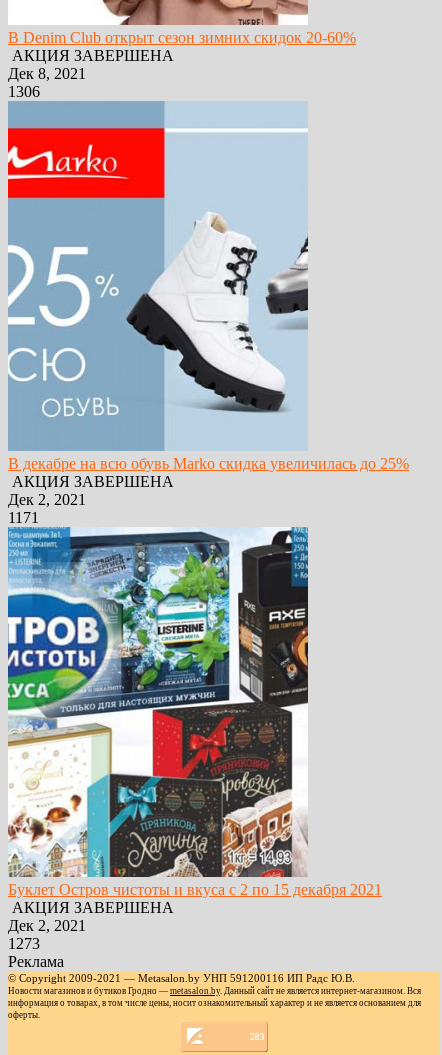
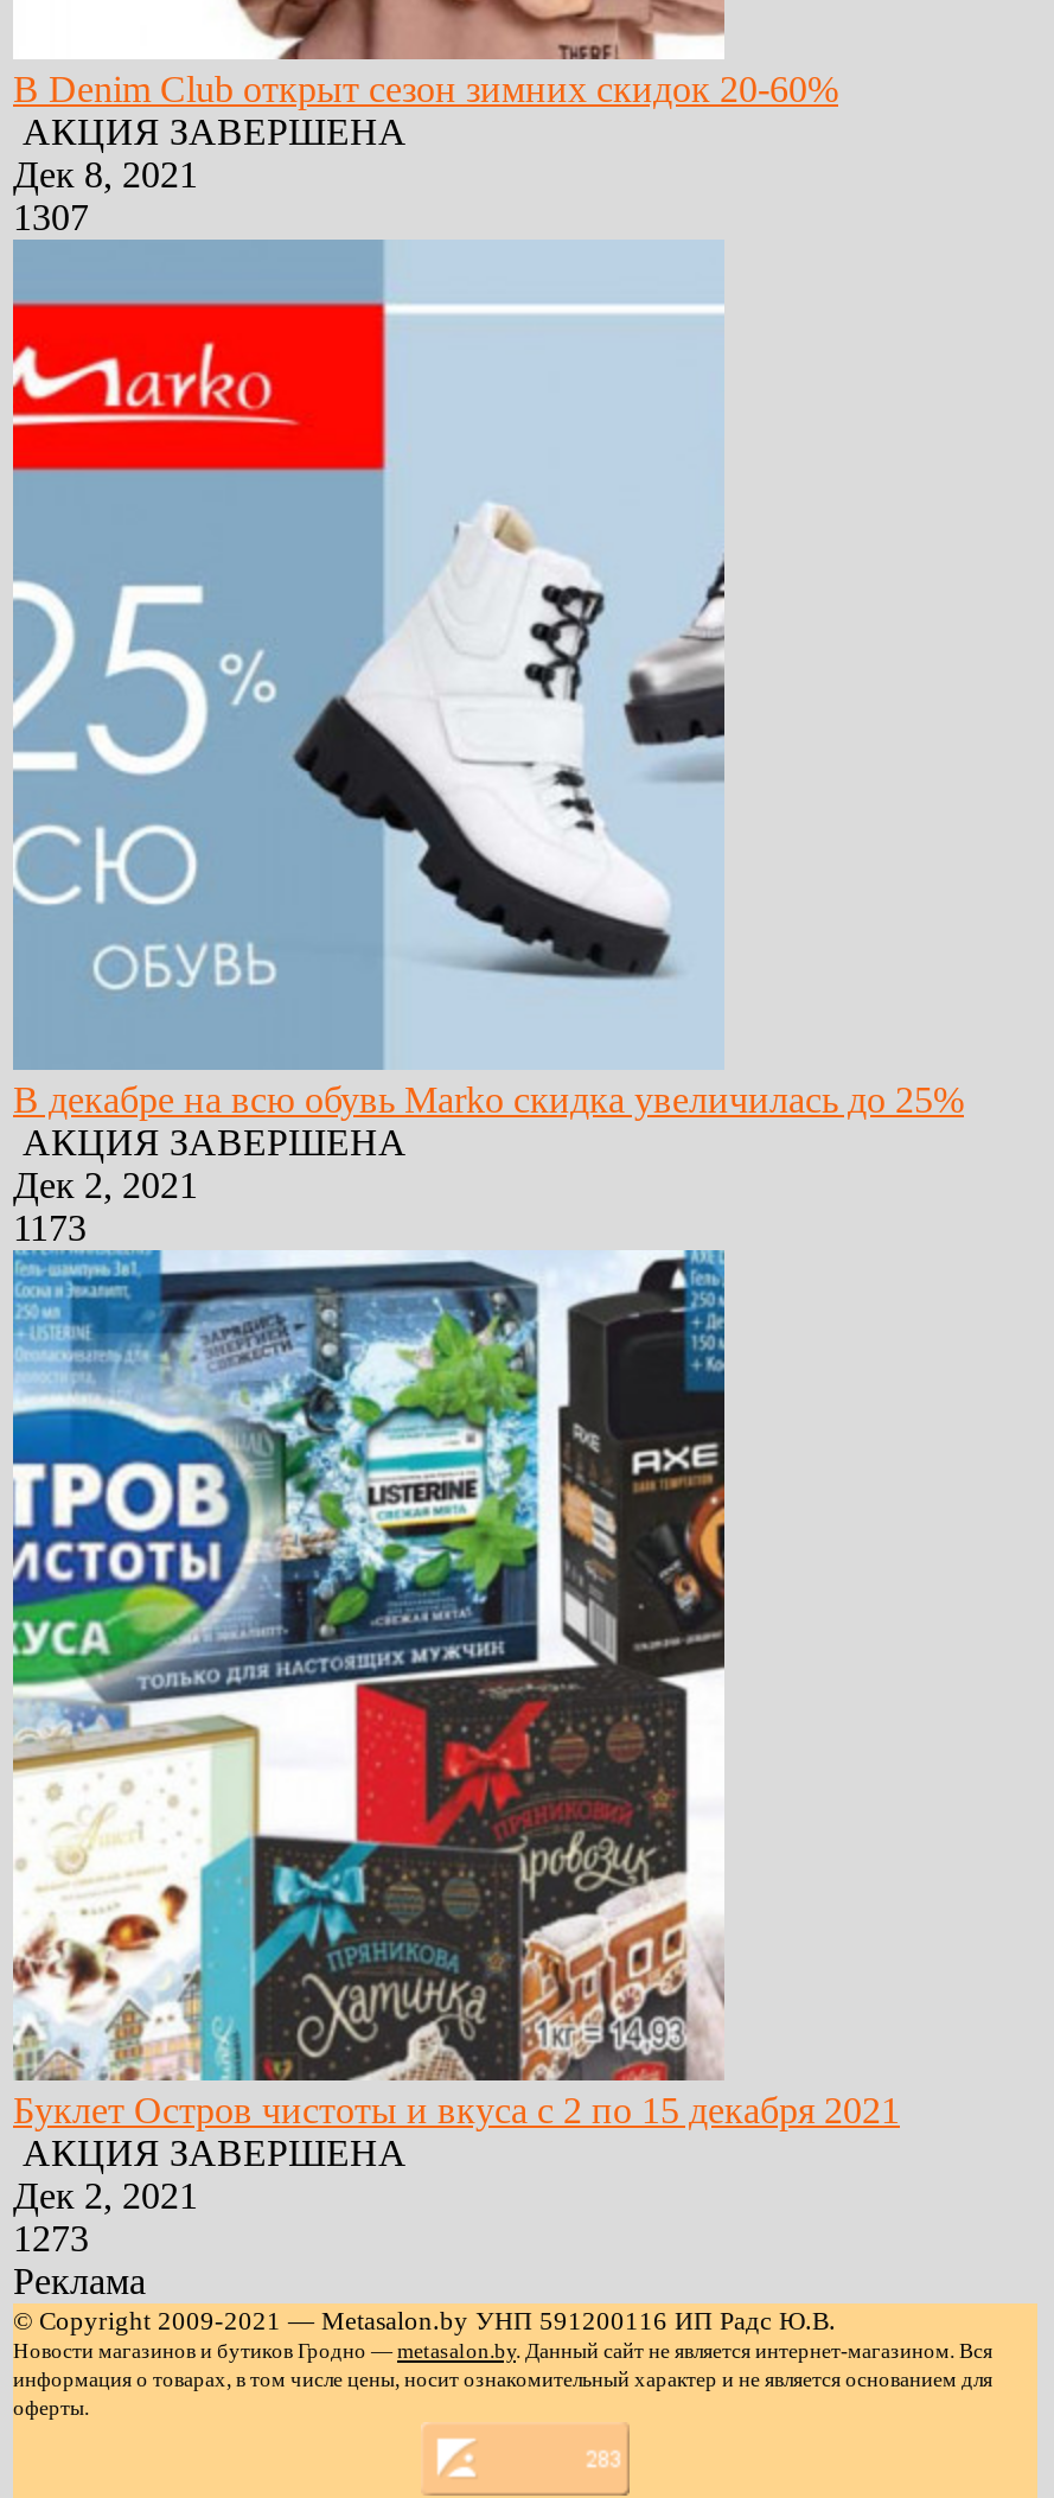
- 1306
+ 1307

- 1171
+ 1173
